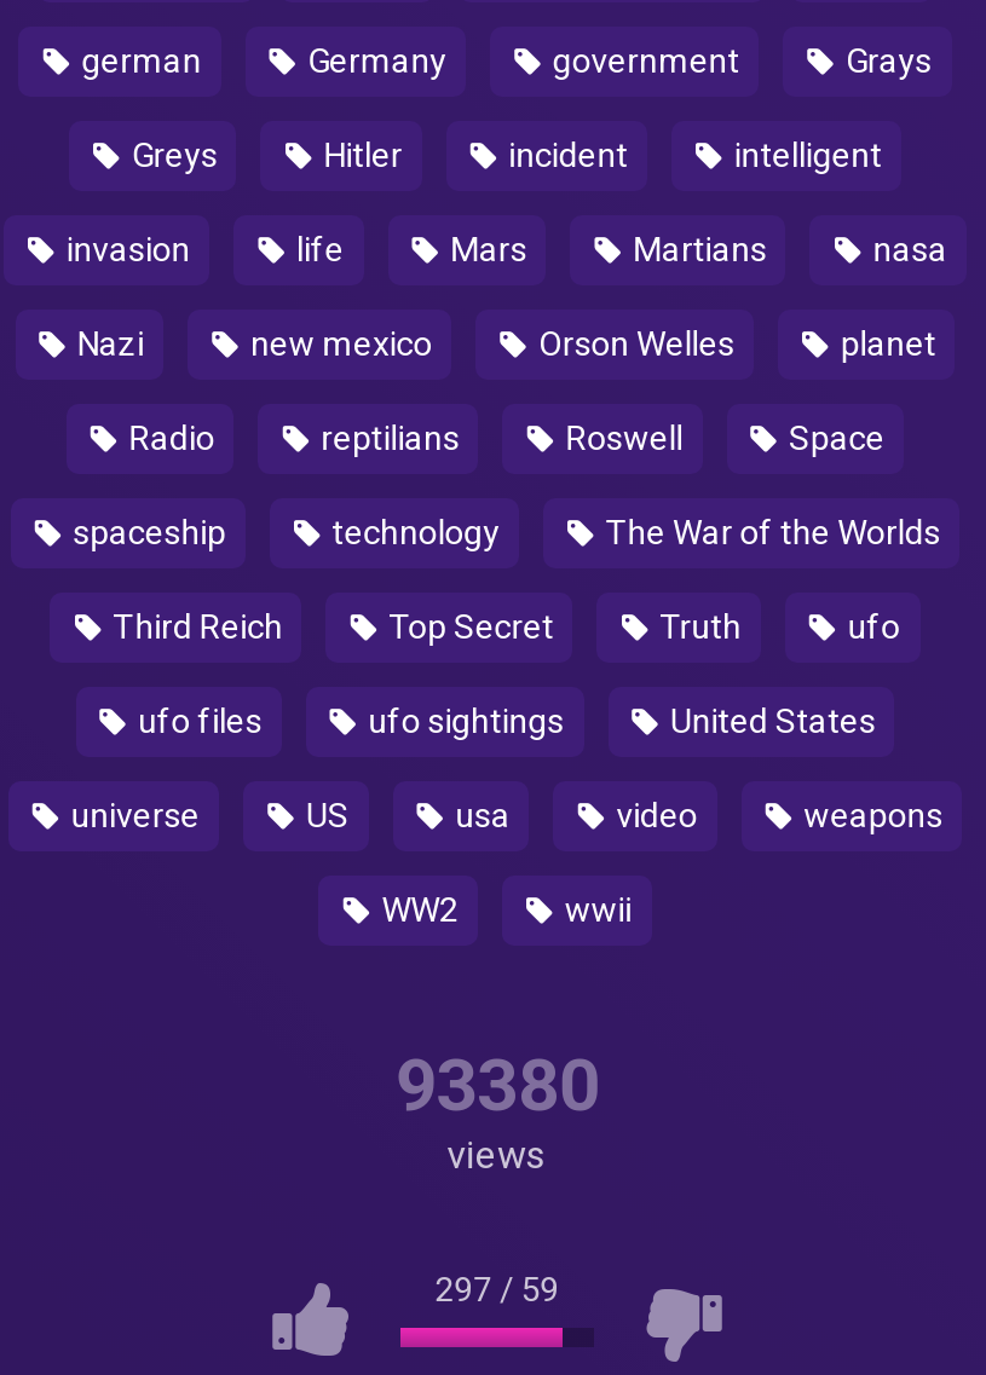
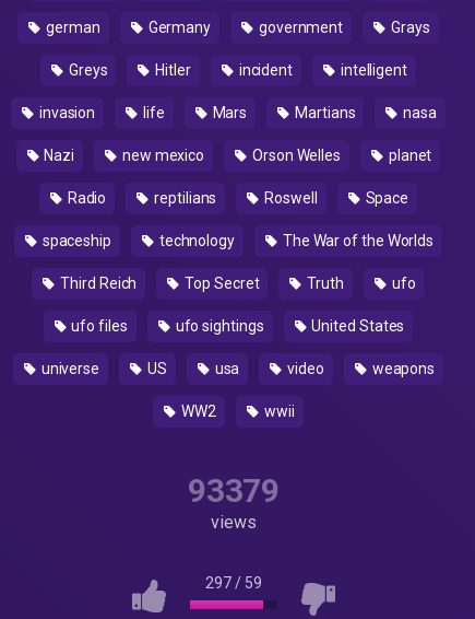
- 93380
+ 93379
